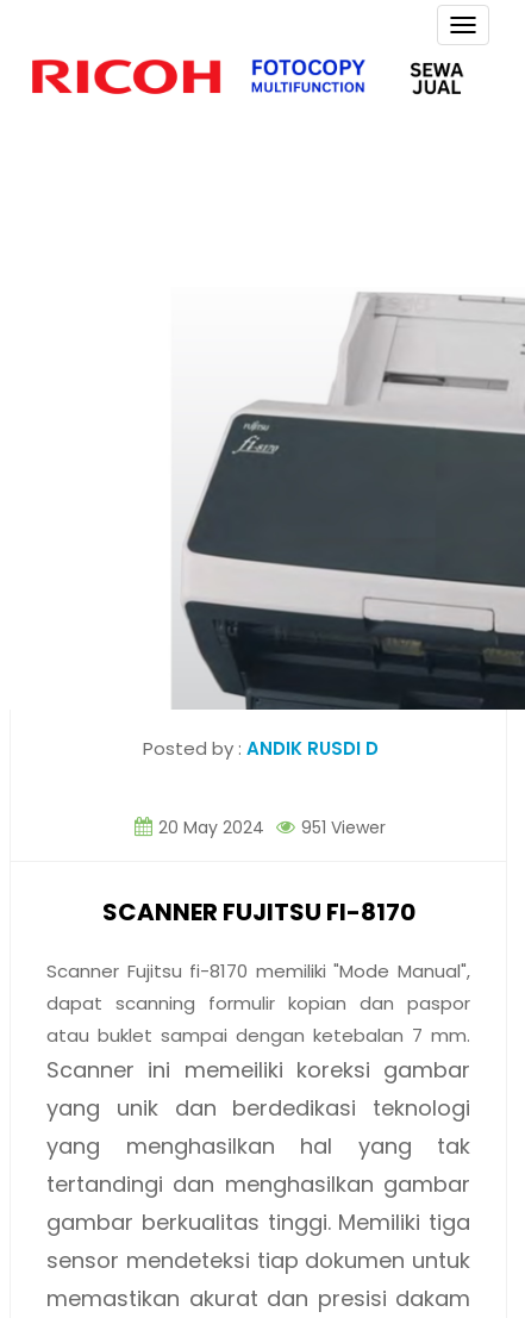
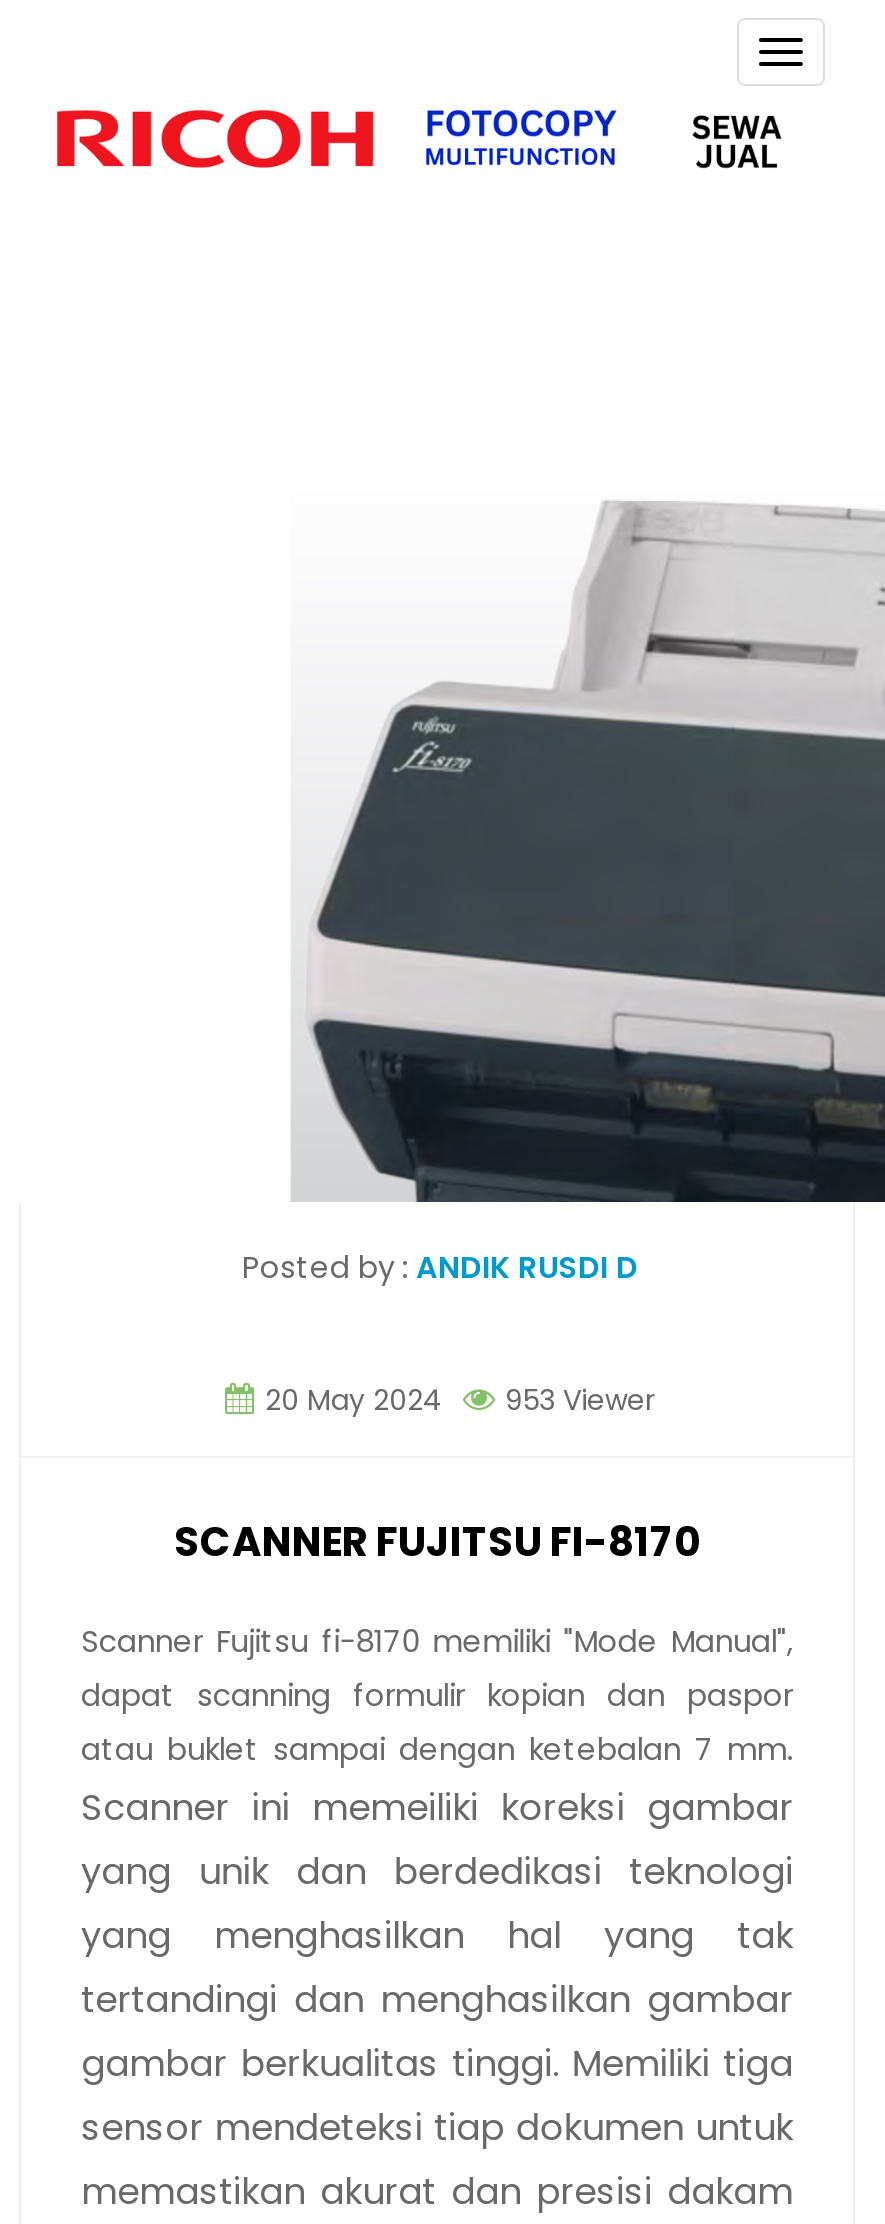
- 20 May 2024 951 Viewer
+ 20 May 2024 953 Viewer
